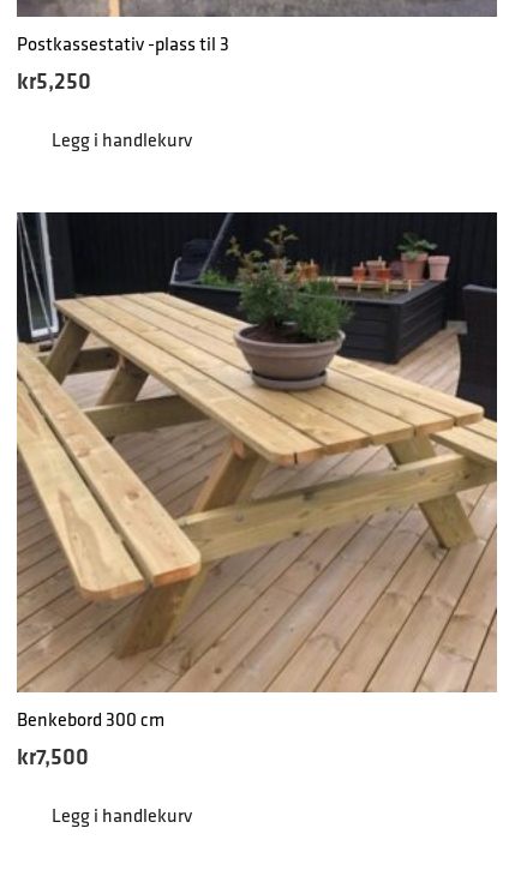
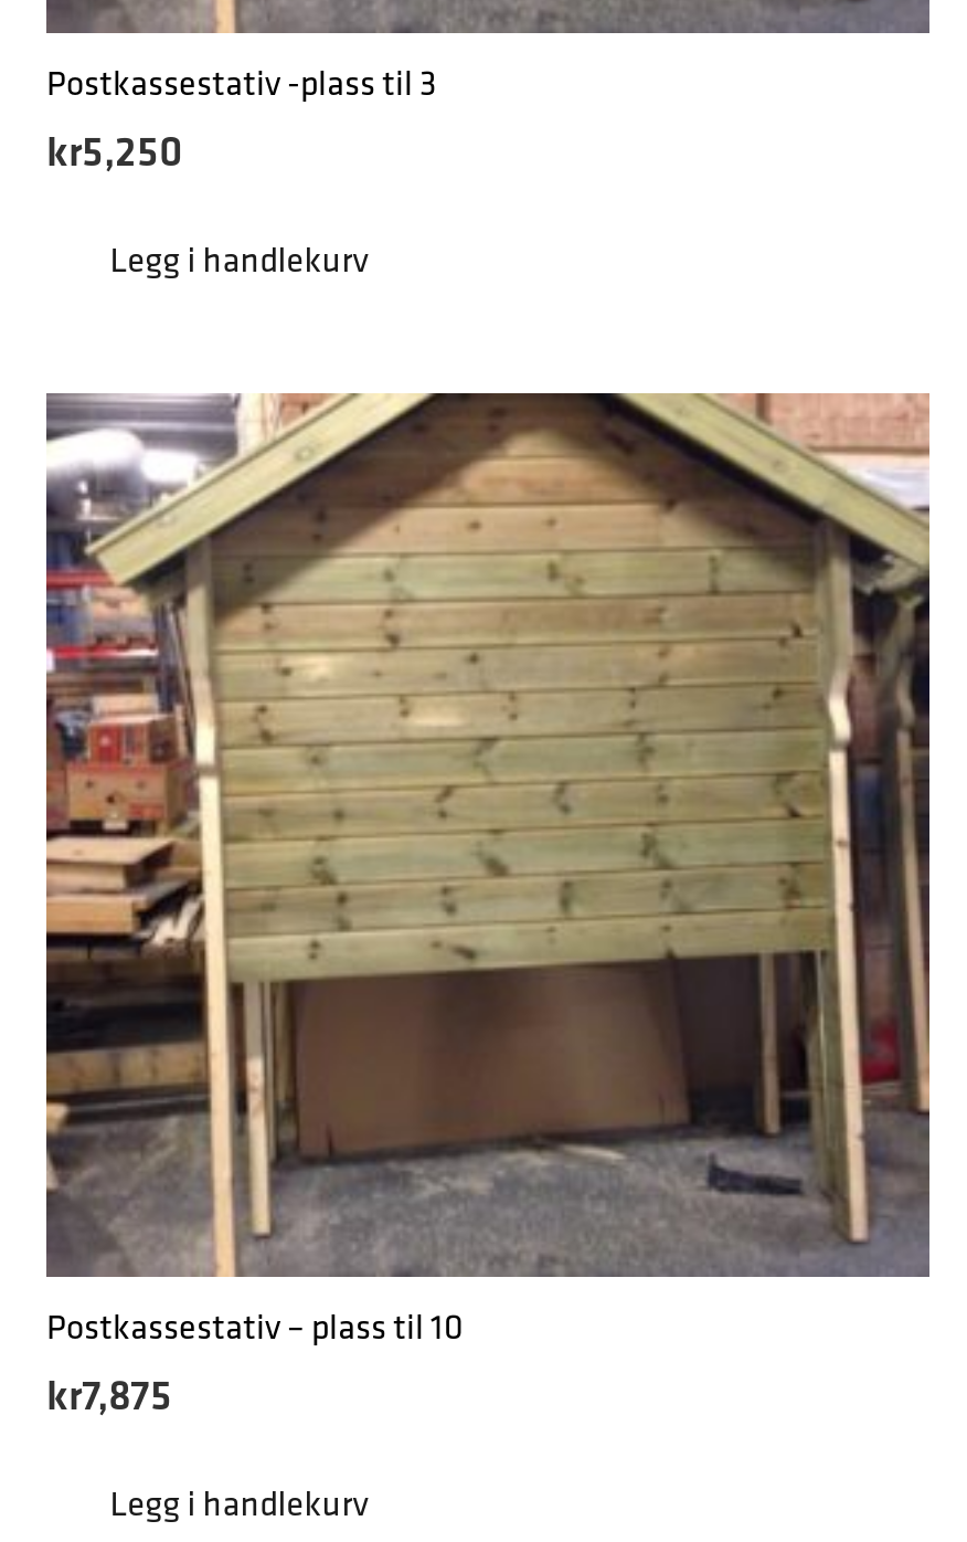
- [image]
- Benkebord 300 cm
- kr7,500
+ [image]
+ Postkassestativ – plass til 10
+ kr7,875
